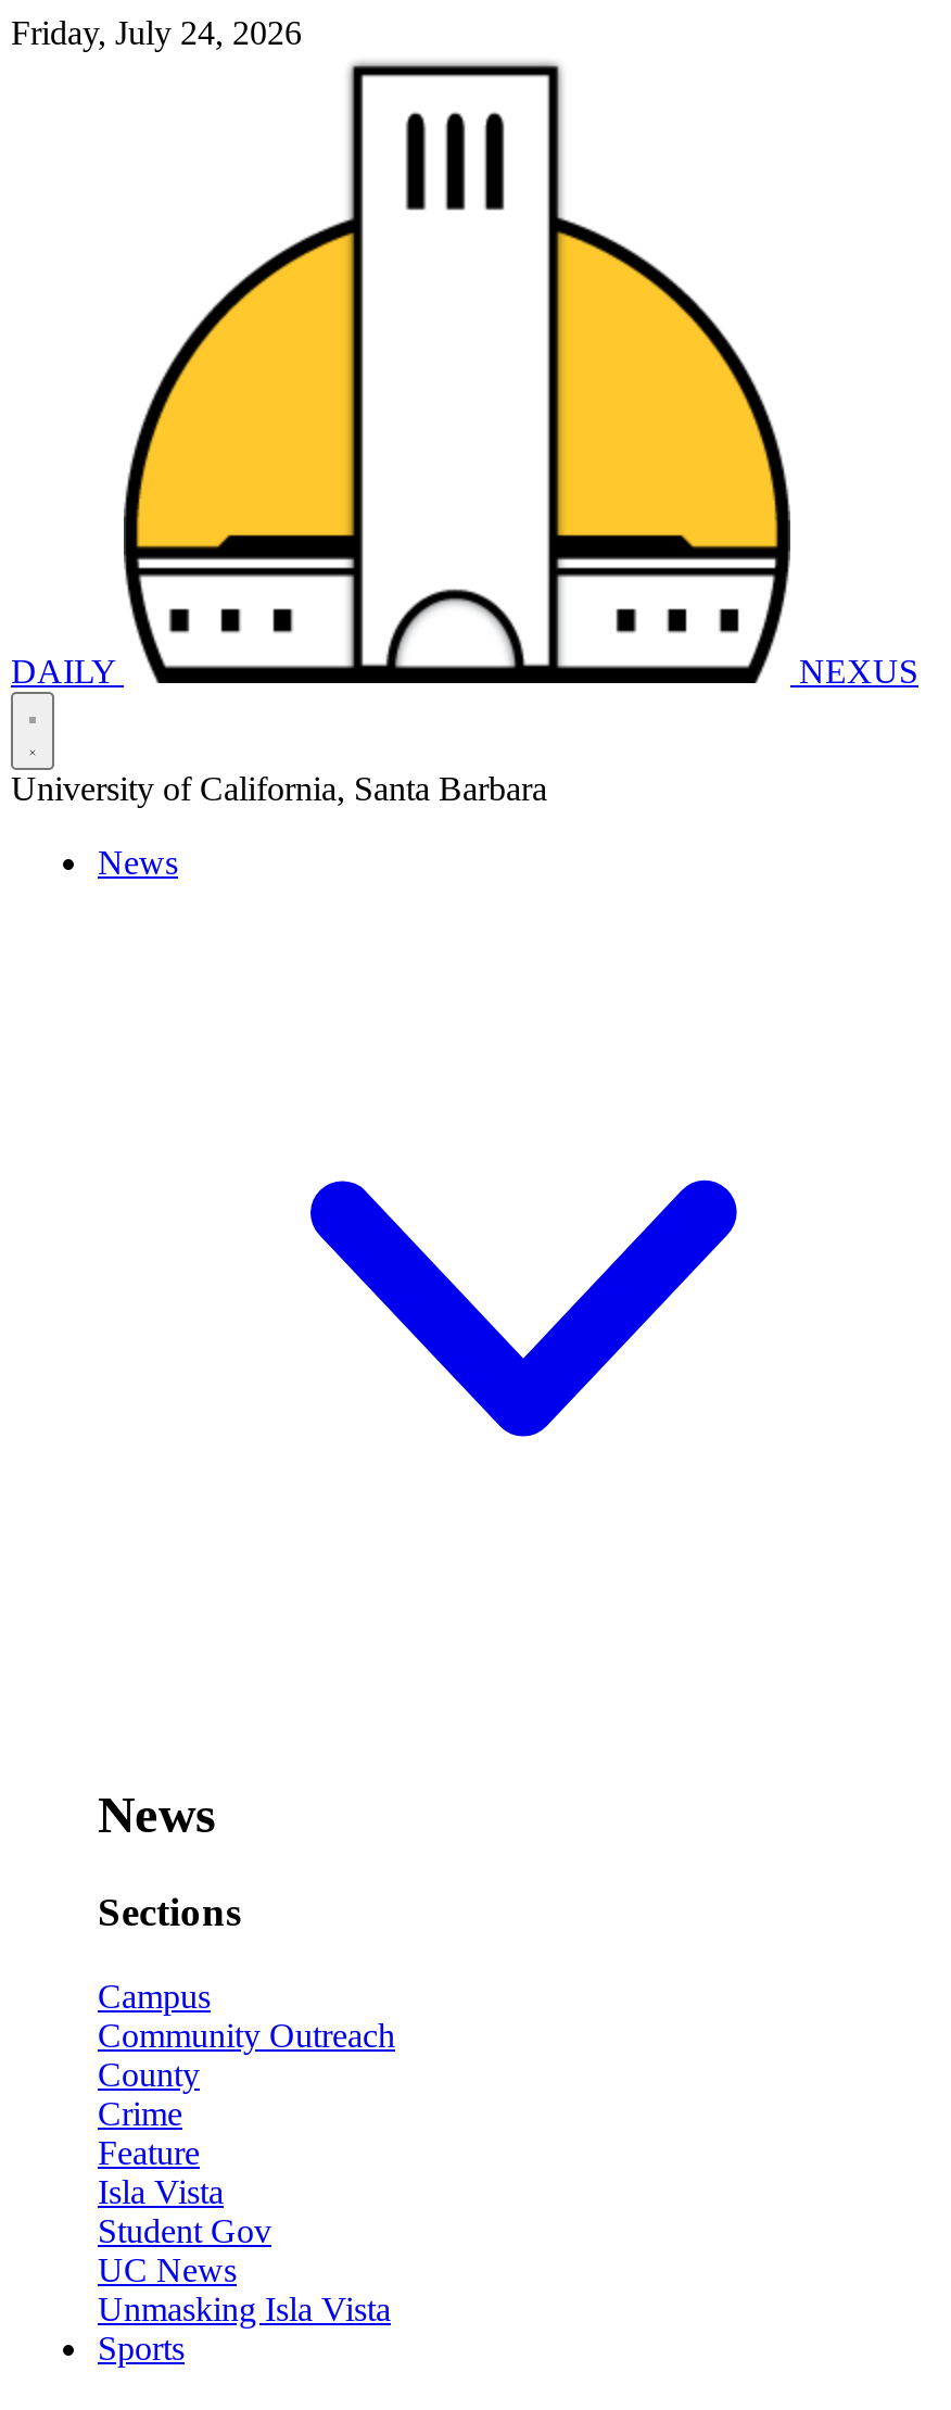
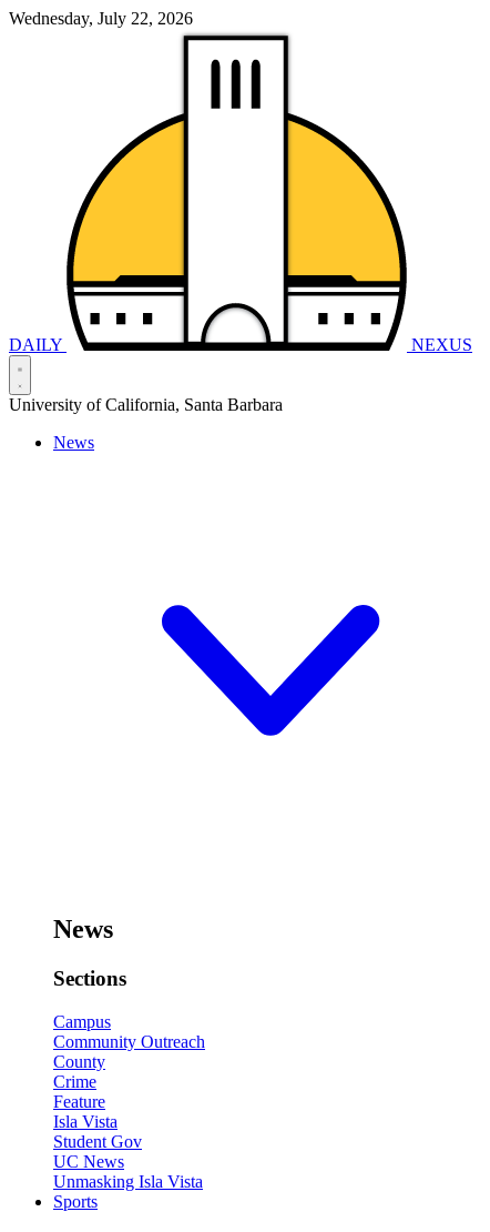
- Friday, July 24, 2026
+ Wednesday, July 22, 2026
